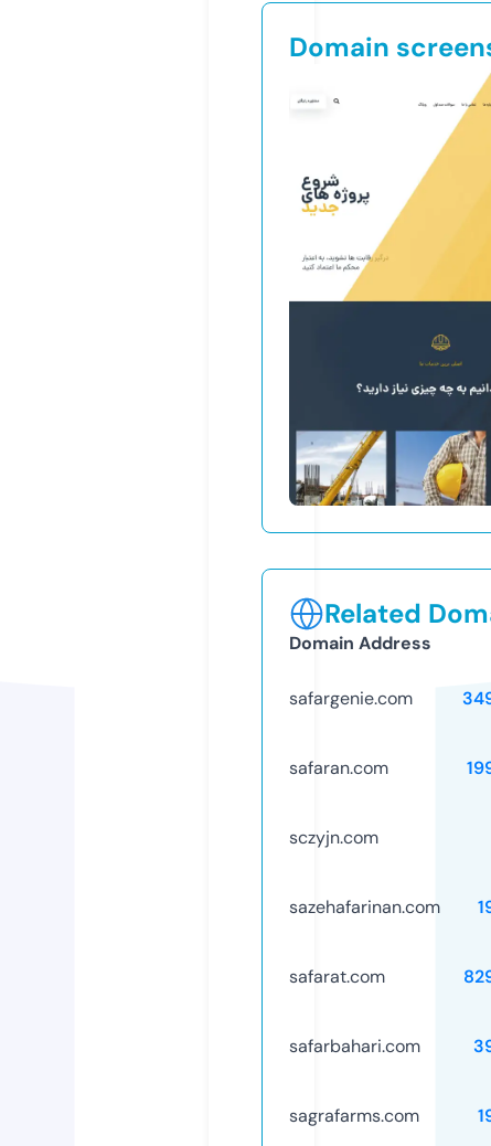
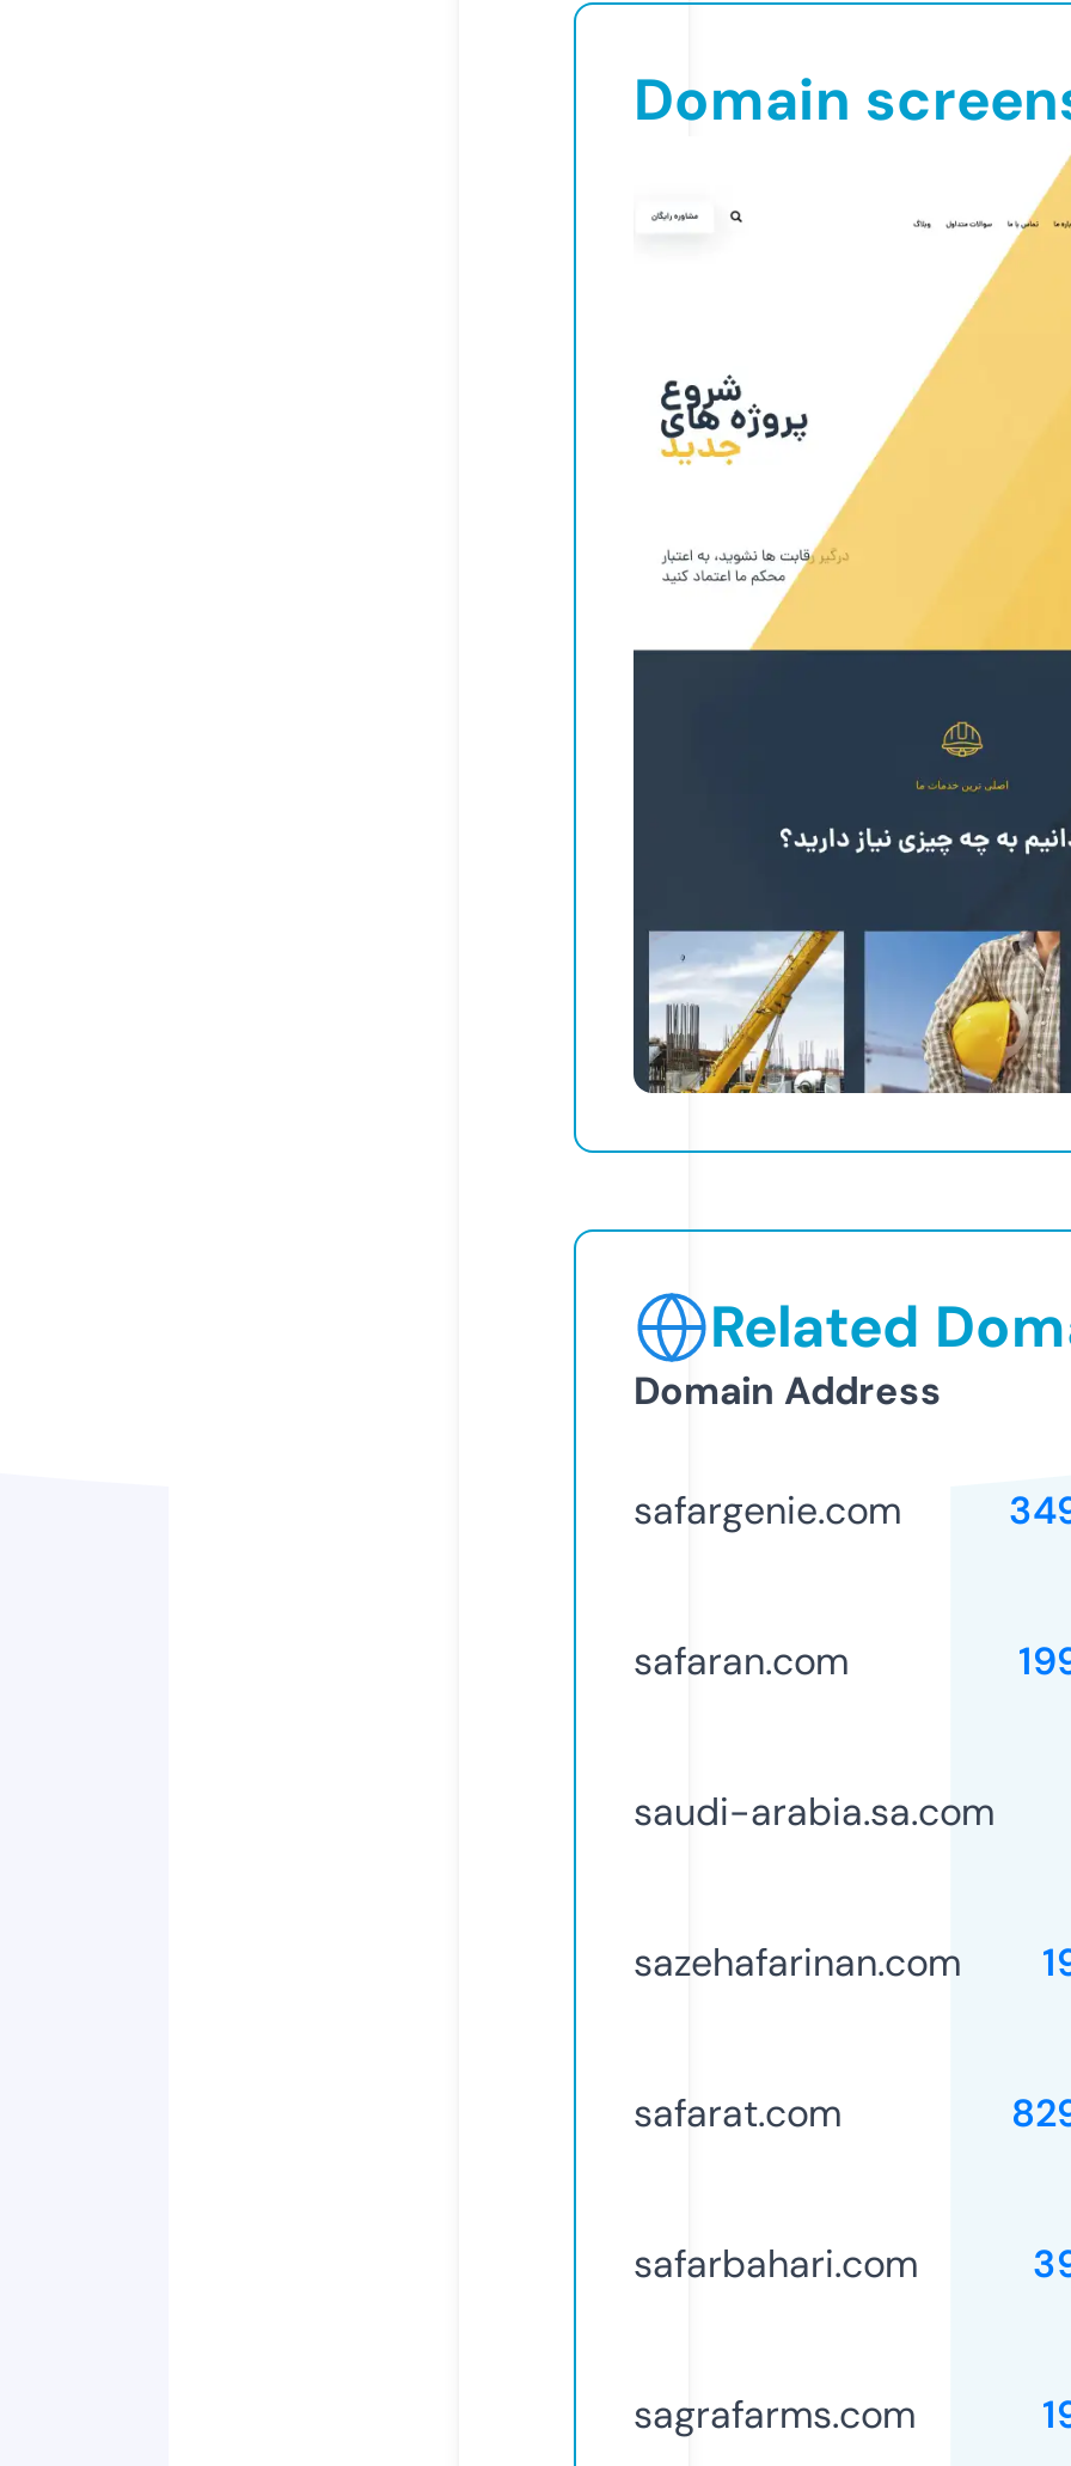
- sczyjn.com
+ saudi-arabia.sa.com
